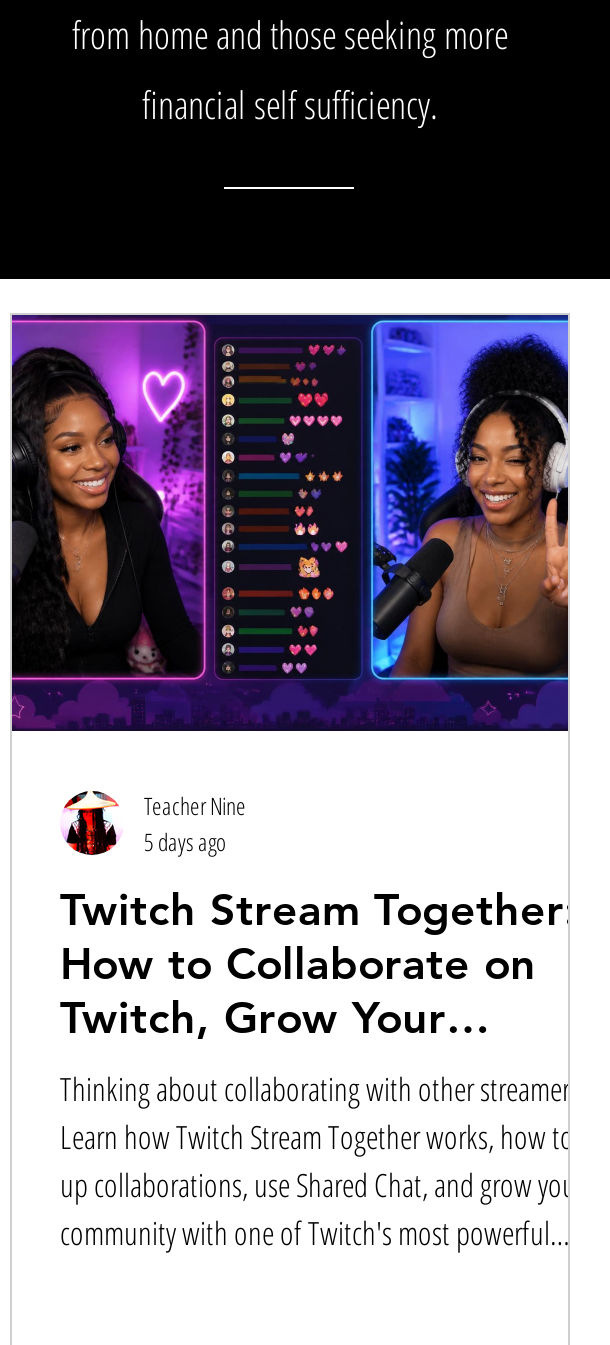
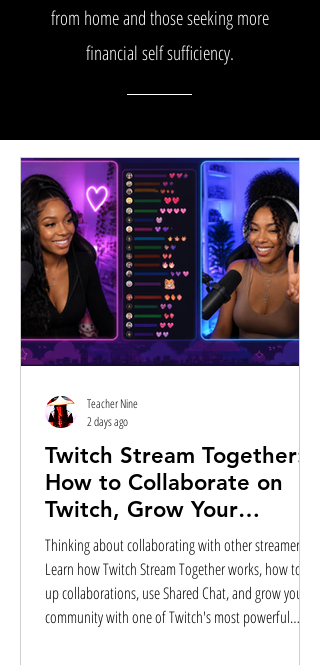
- 5 days ago
+ 2 days ago
